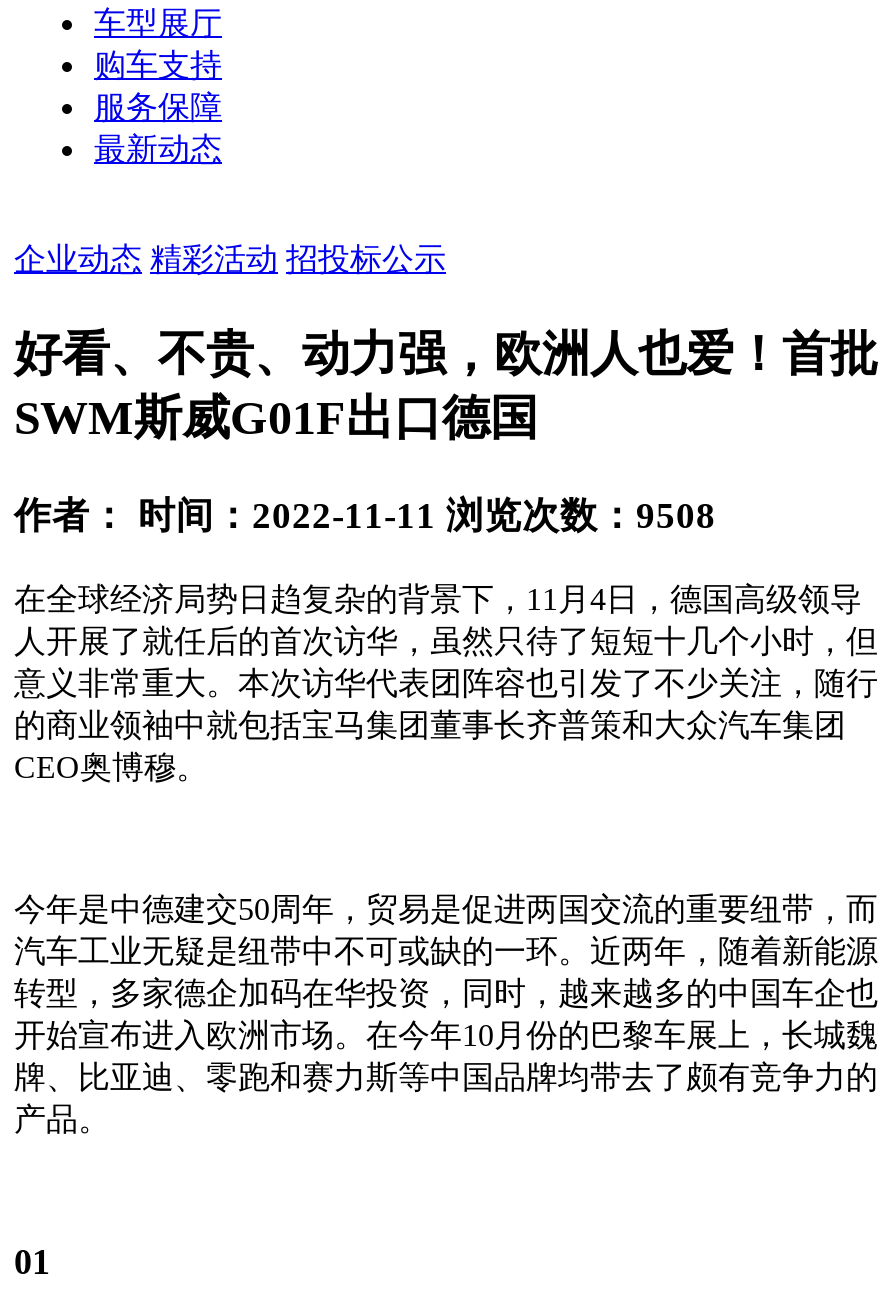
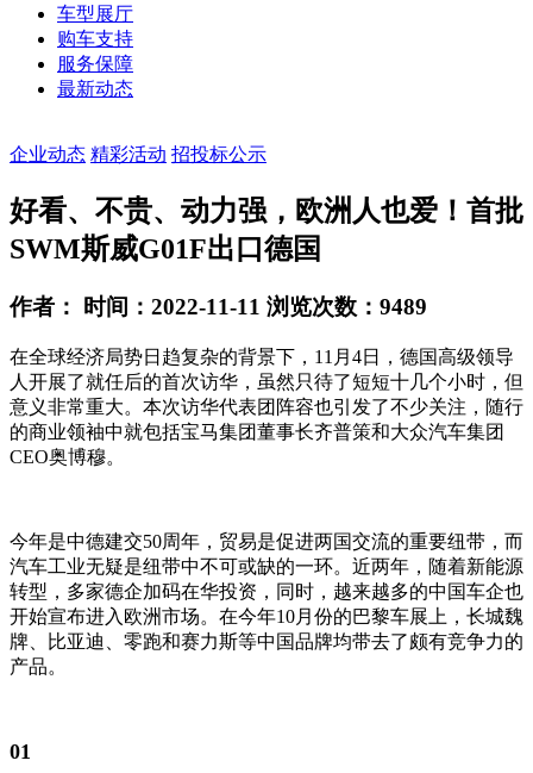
- 作者： 时间：2022-11-11 浏览次数：9508
+ 作者： 时间：2022-11-11 浏览次数：9489
